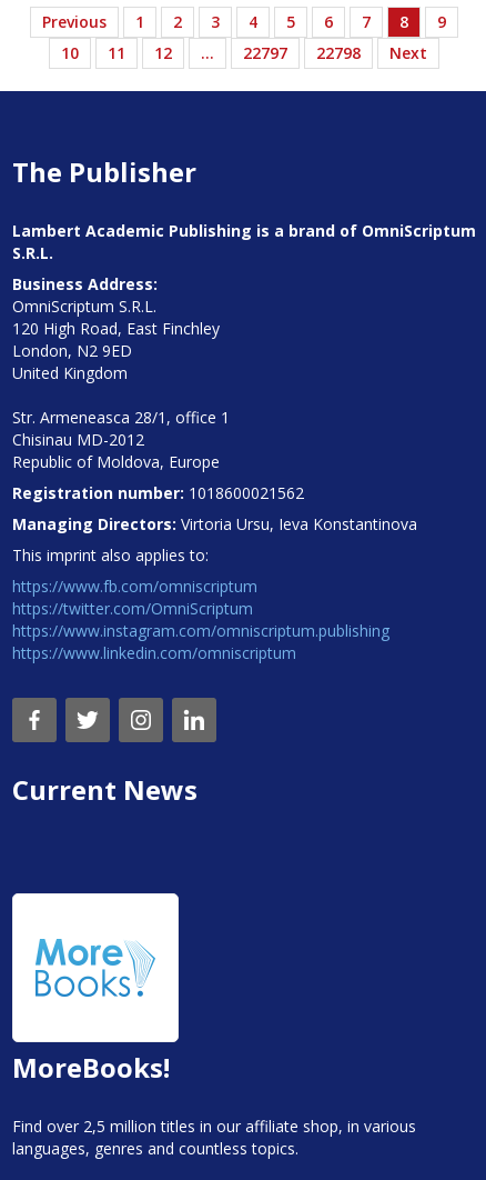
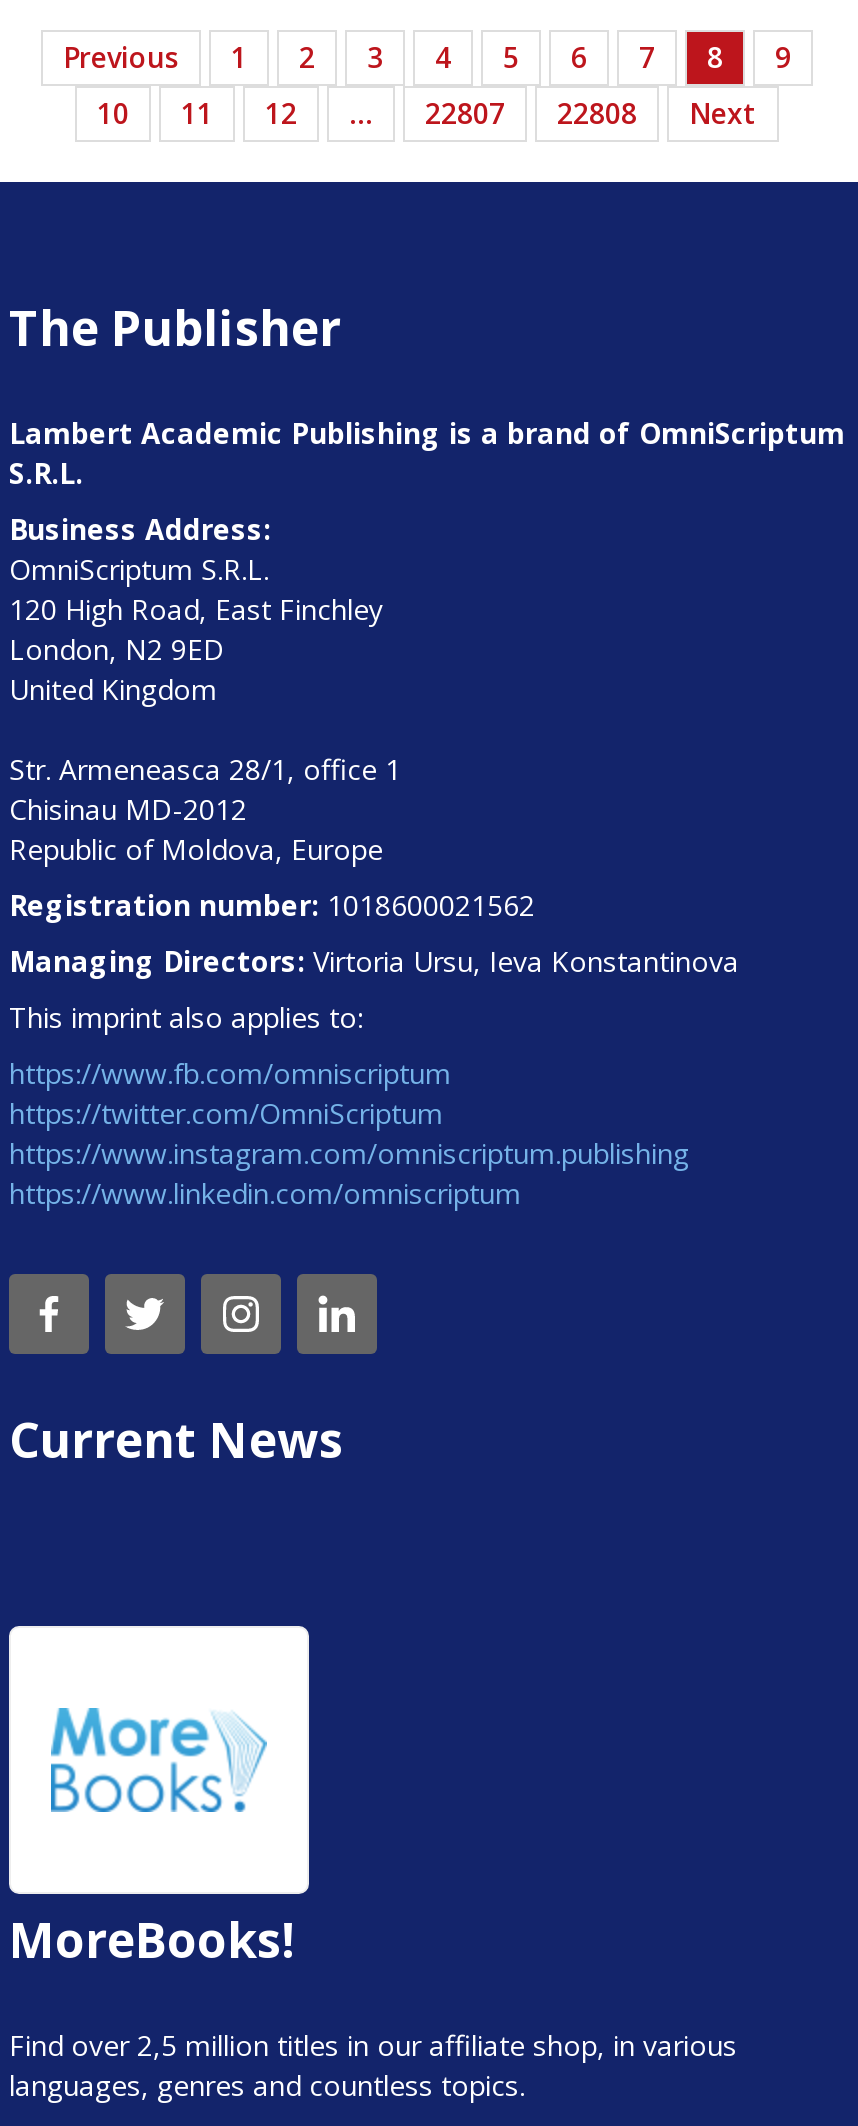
- 22797
+ 22807

- 22798
+ 22808
